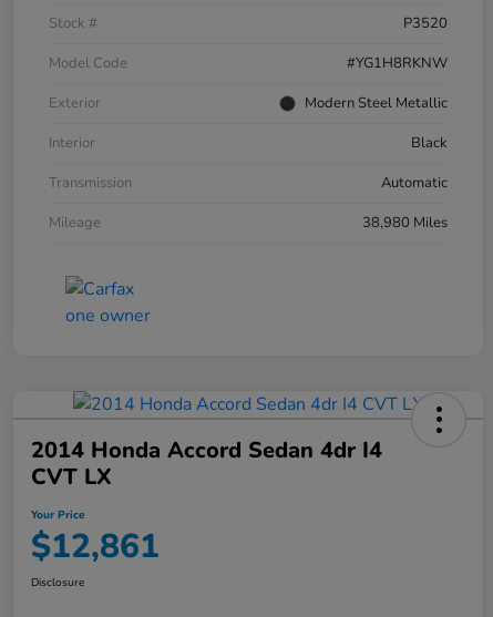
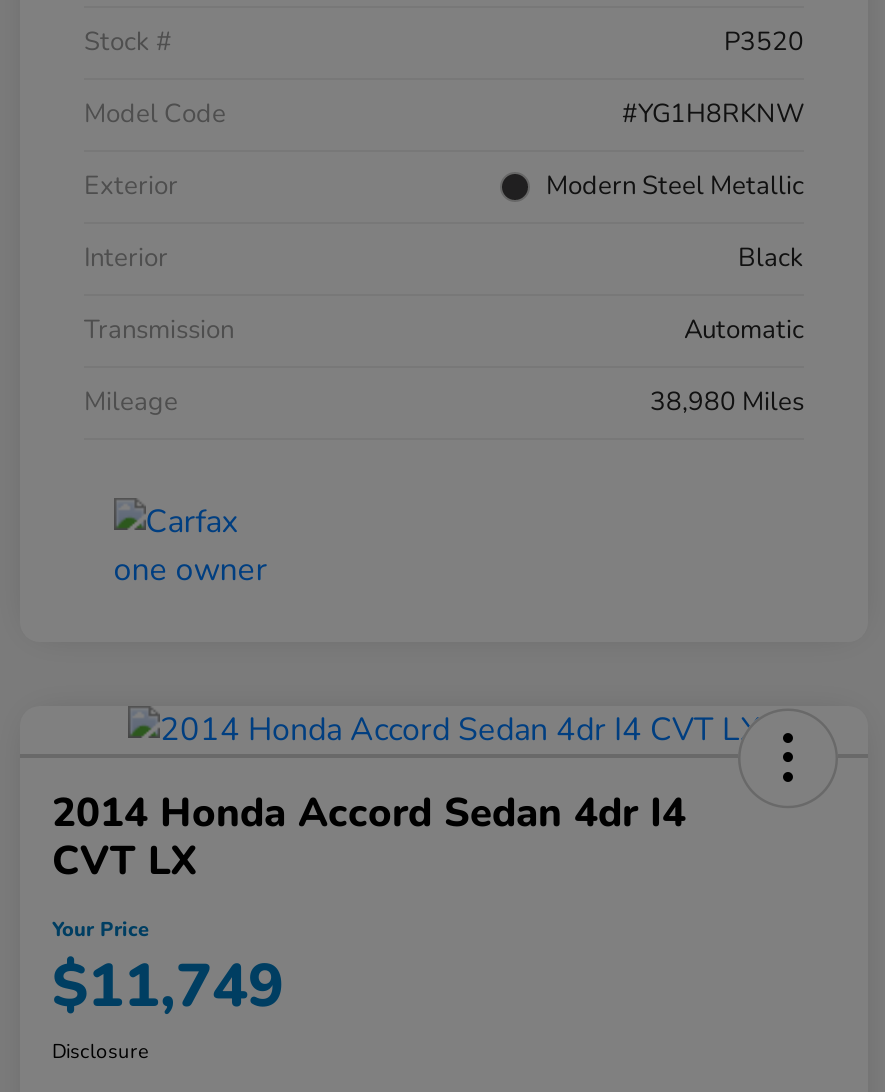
- $12,861
+ $11,749
